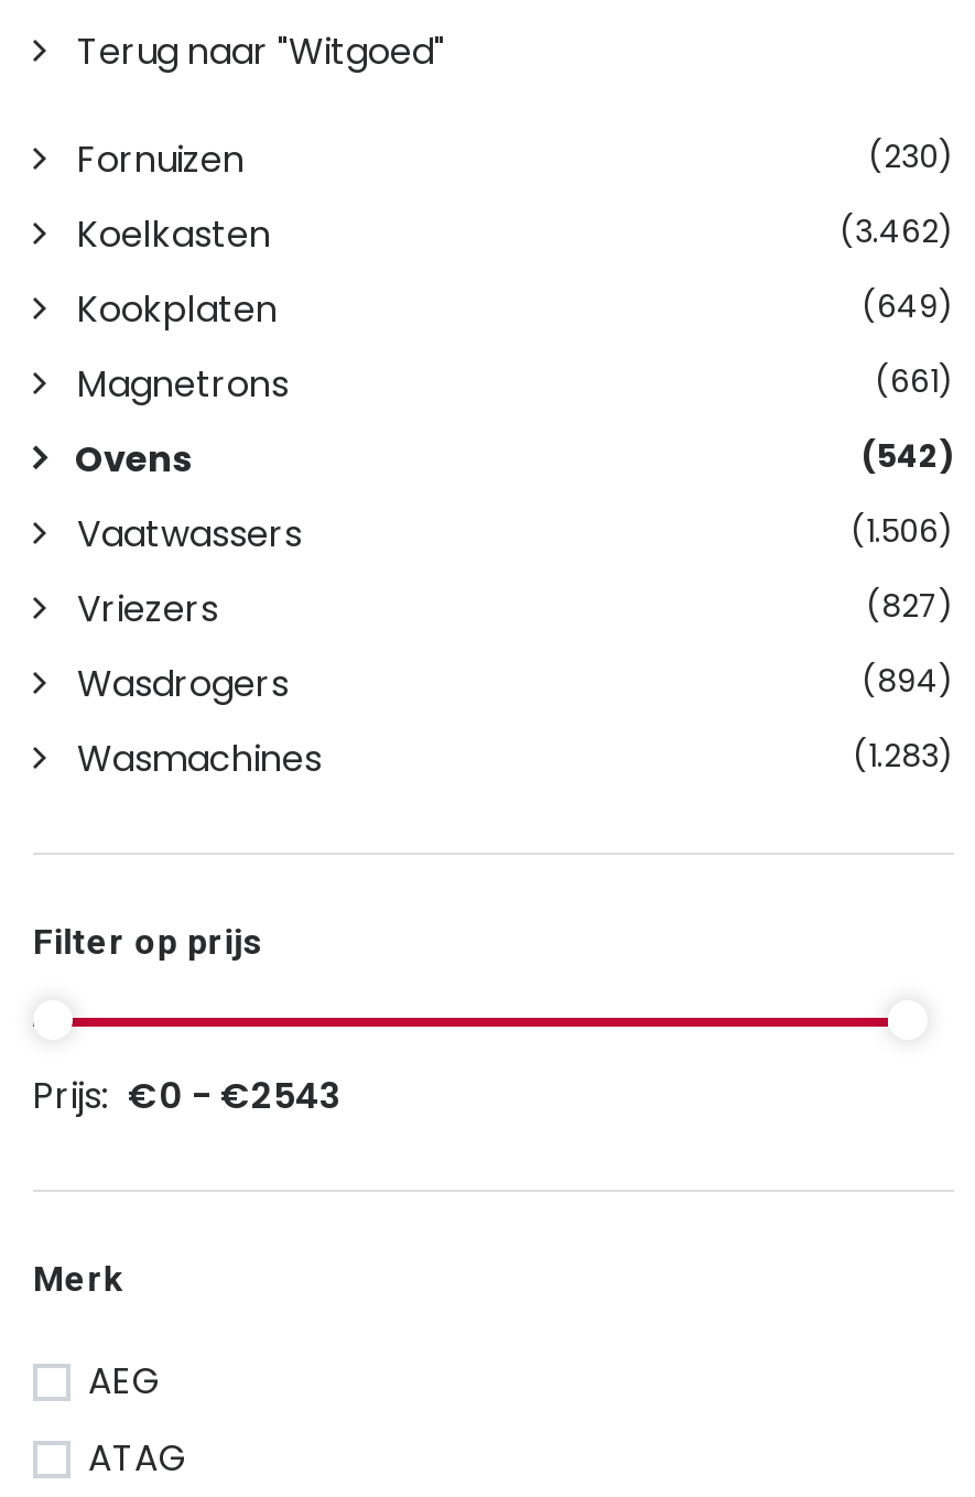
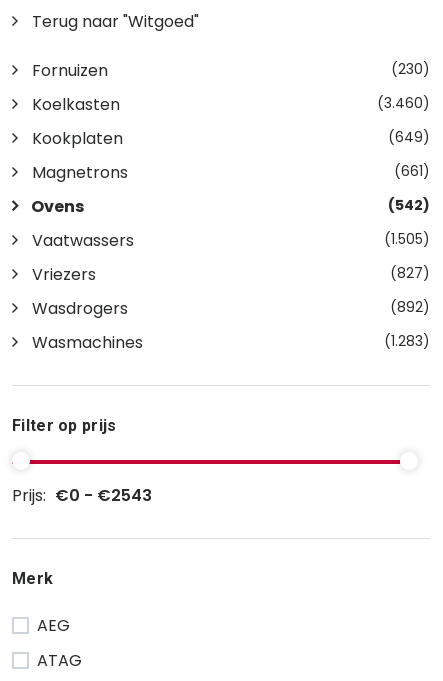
- (3.462)
+ (3.460)

- (1.506)
+ (1.505)

- (894)
+ (892)
